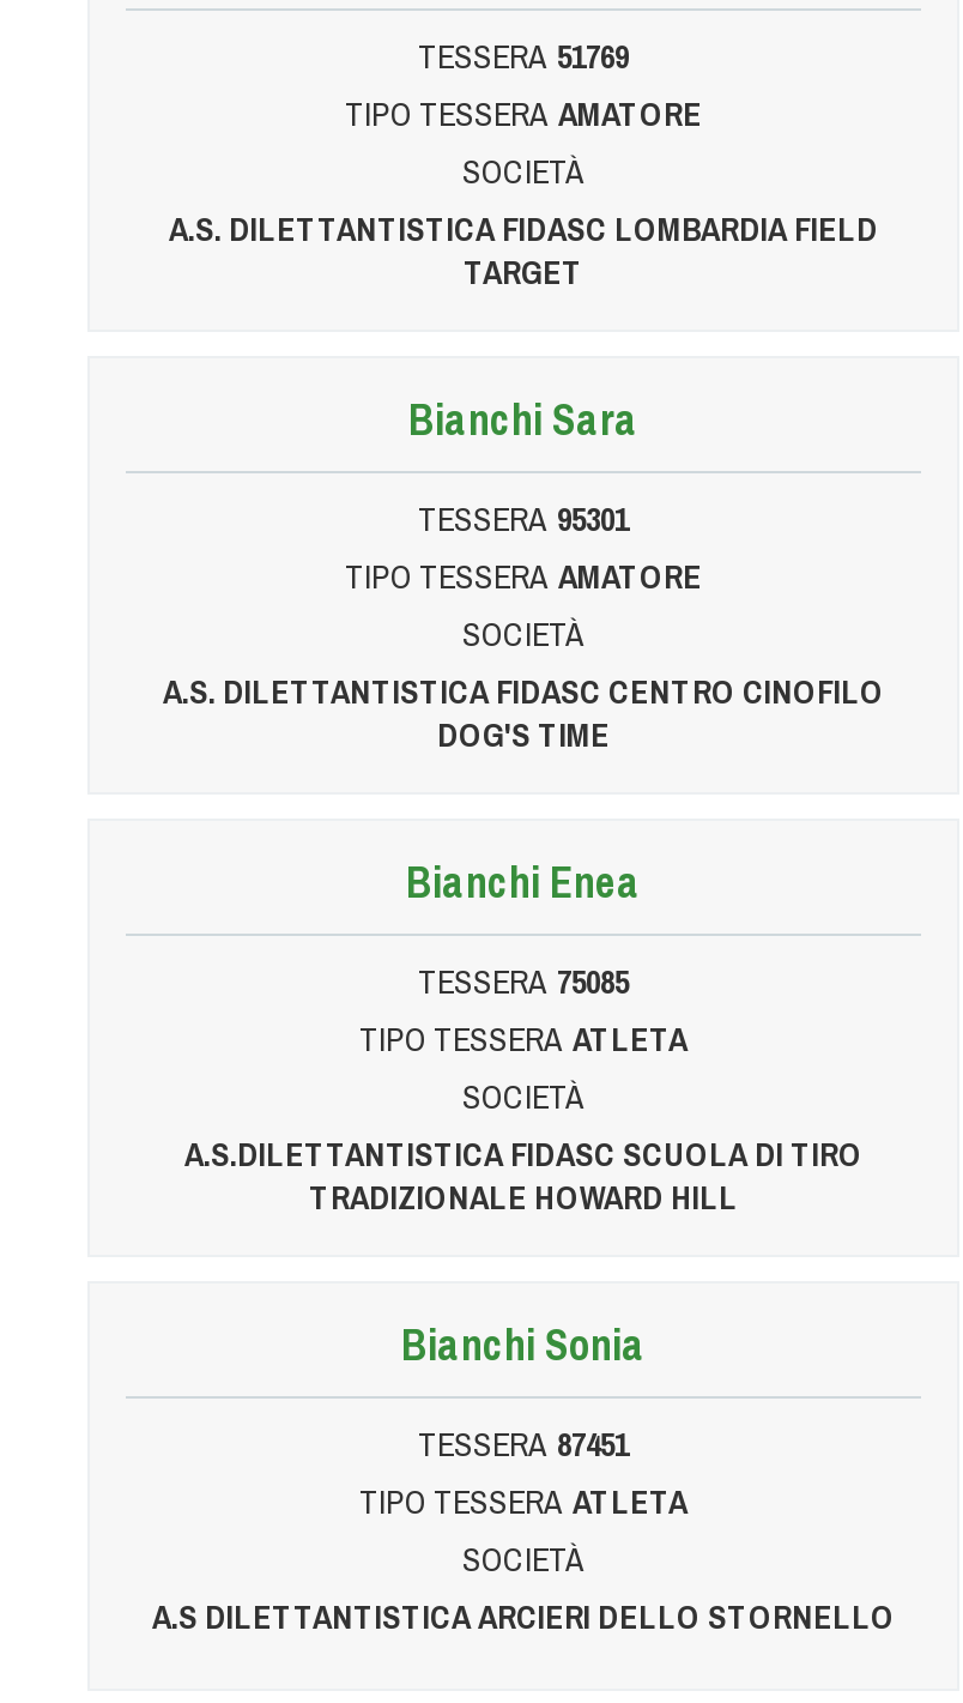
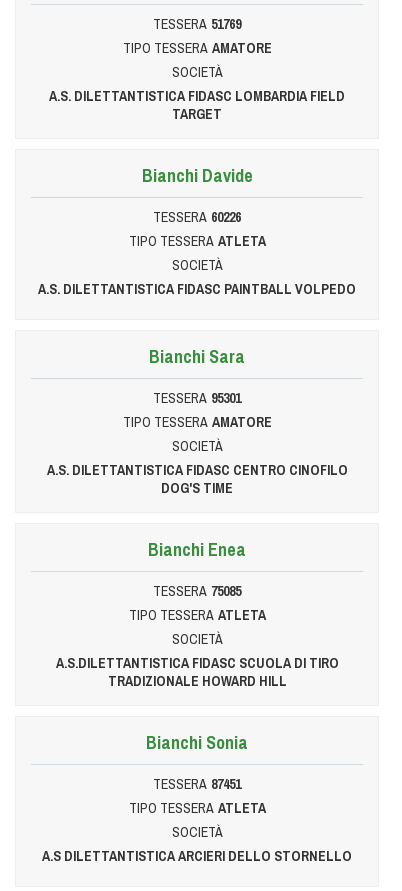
+ Bianchi Davide
+ TESSERA 60226
+ TIPO TESSERA ATLETA
+ SOCIETÀ
+ A.S. DILETTANTISTICA FIDASC PAINTBALL VOLPEDO
